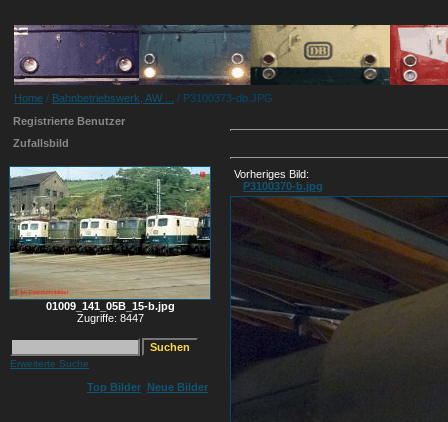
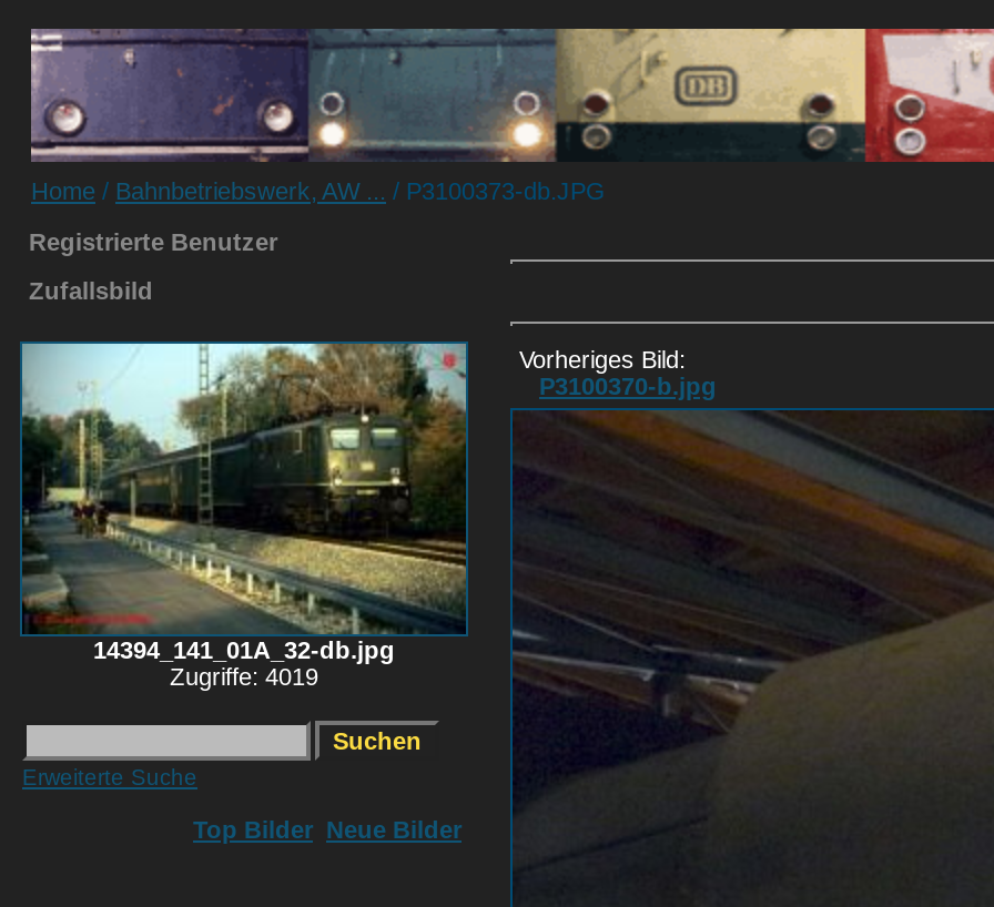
- [image]
- 01009_141_05B_15-b.jpg
- Zugriffe: 8447
+ [image]
+ 14394_141_01A_32-db.jpg
+ Zugriffe: 4019
